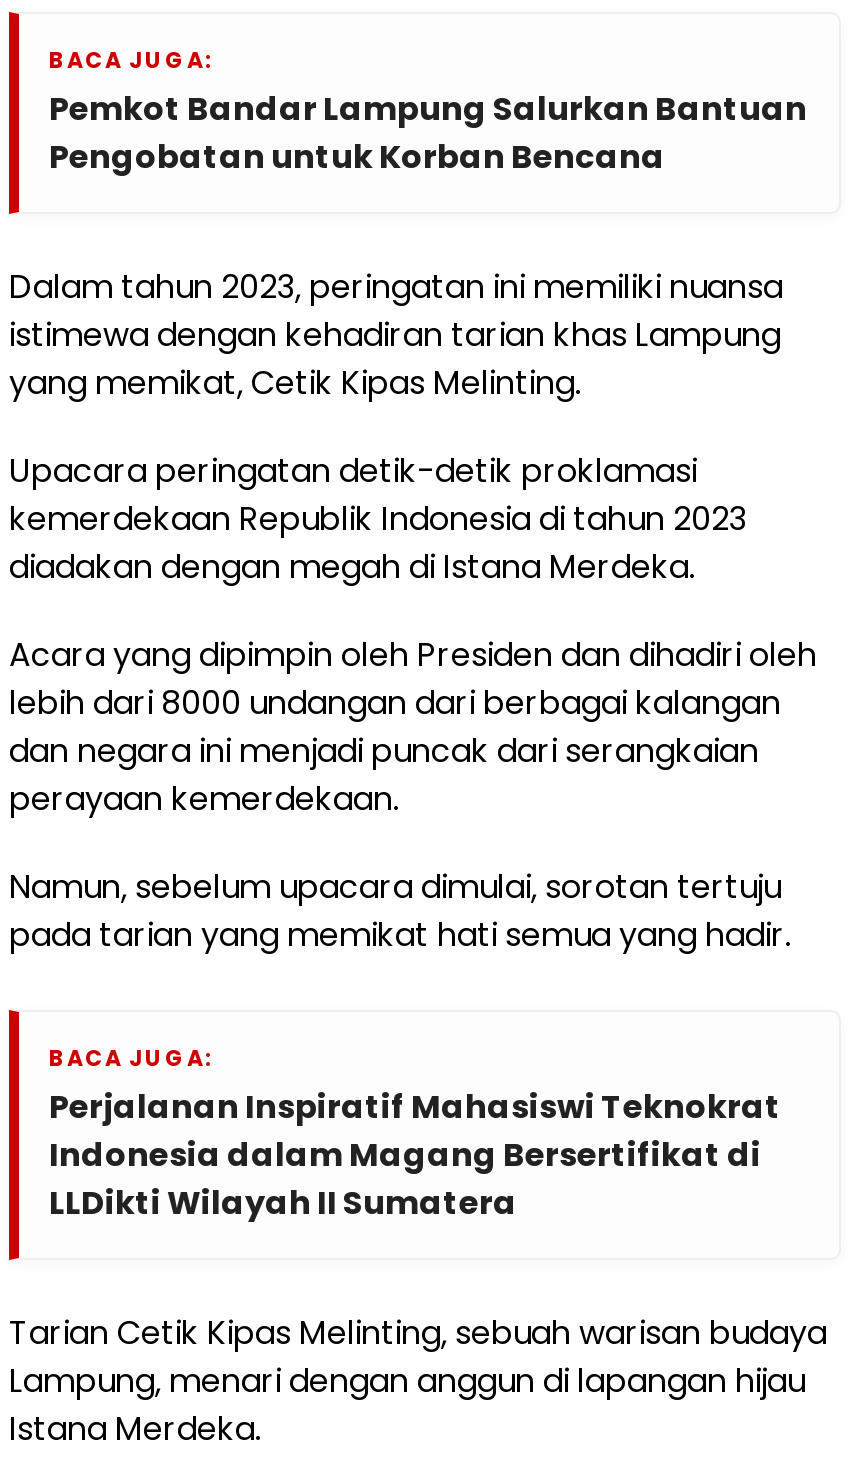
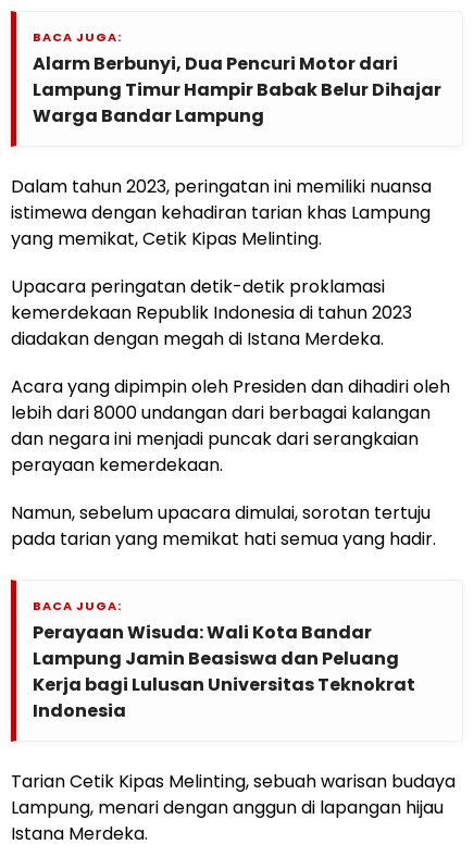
- Pemkot Bandar Lampung Salurkan Bantuan
- Pengobatan untuk Korban Bencana
+ Alarm Berbunyi, Dua Pencuri Motor dari
+ Lampung Timur Hampir Babak Belur Dihajar
+ Warga Bandar Lampung

- Perjalanan Inspiratif Mahasiswi Teknokrat
- Indonesia dalam Magang Bersertifikat di
- LLDikti Wilayah II Sumatera
+ Perayaan Wisuda: Wali Kota Bandar
+ Lampung Jamin Beasiswa dan Peluang
+ Kerja bagi Lulusan Universitas Teknokrat
+ Indonesia
